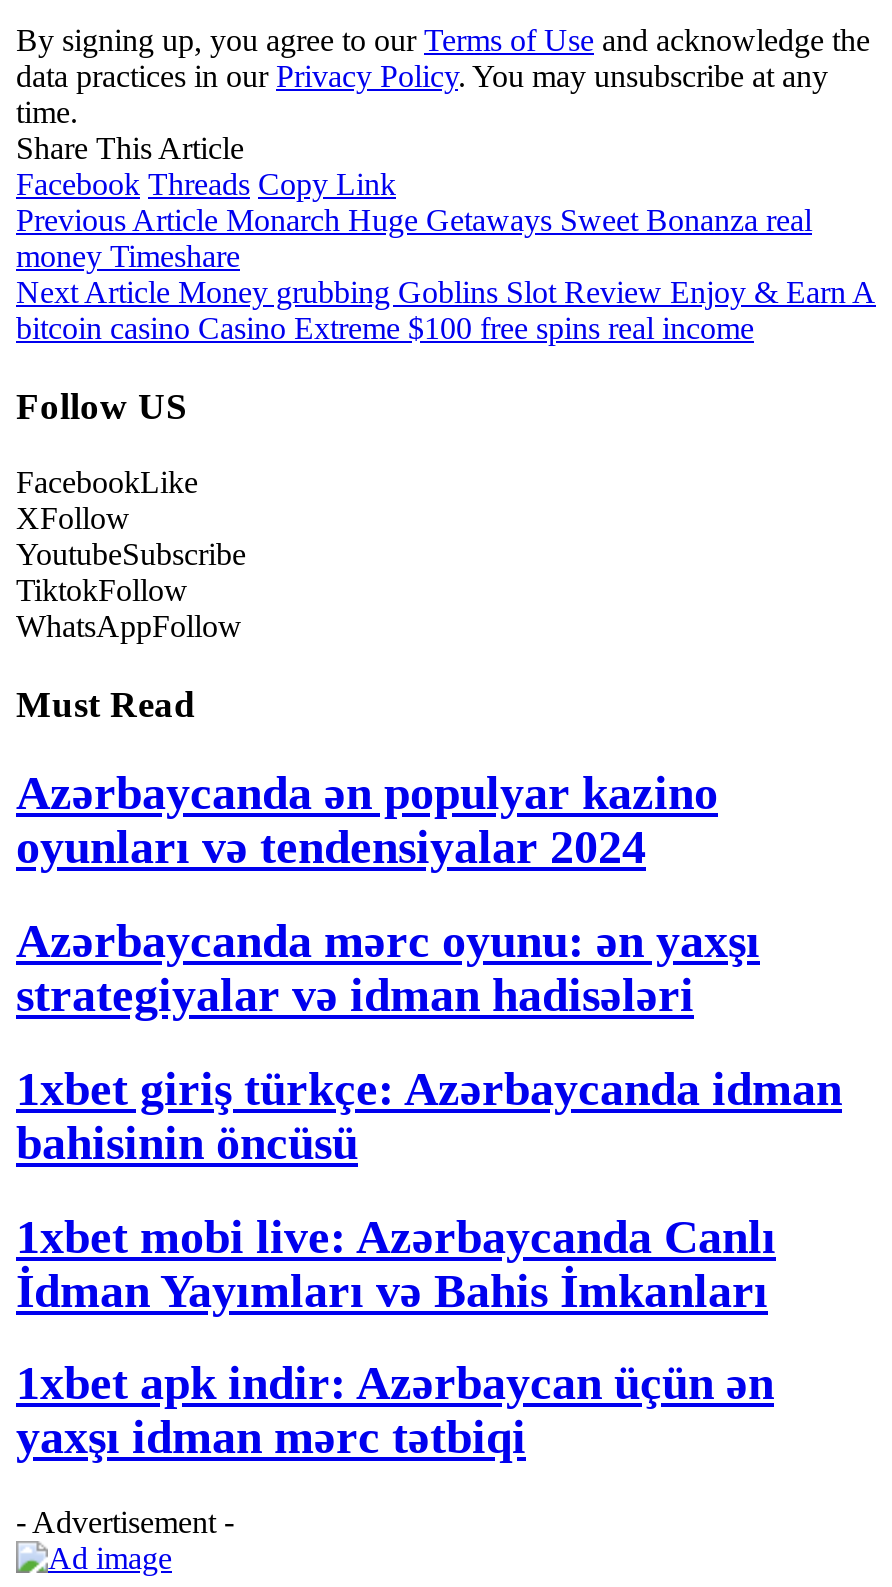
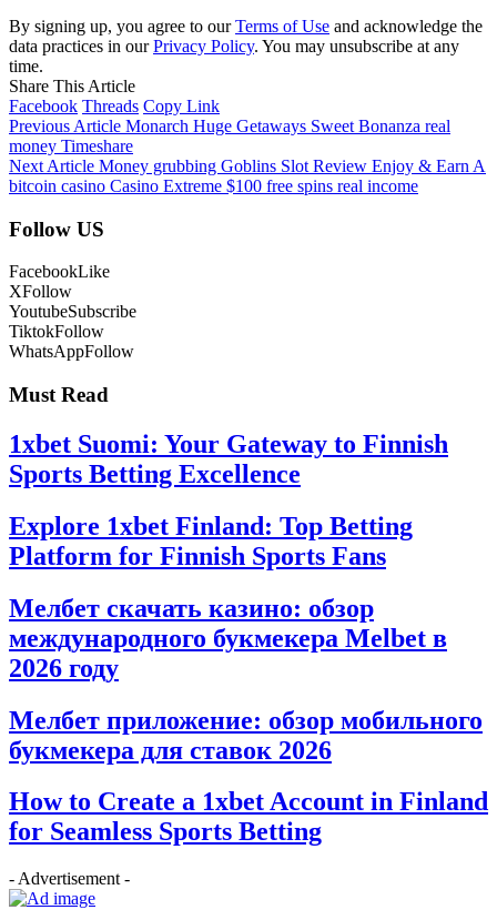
- Azərbaycanda ən populyar kazino
- oyunları və tendensiyalar 2024
+ 1xbet Suomi: Your Gateway to Finnish
+ Sports Betting Excellence

- Azərbaycanda mərc oyunu: ən yaxşı
- strategiyalar və idman hadisələri
+ Explore 1xbet Finland: Top Betting
+ Platform for Finnish Sports Fans

- 1xbet giriş türkçe: Azərbaycanda idman
- bahisinin öncüsü
+ Мелбет скачать казино: обзор
+ международного букмекера Melbet в
+ 2026 году

- 1xbet mobi live: Azərbaycanda Canlı
- İdman Yayımları və Bahis İmkanları
+ Мелбет приложение: обзор мобильного
+ букмекера для ставок 2026

- 1xbet apk indir: Azərbaycan üçün ən
- yaxşı idman mərc tətbiqi
+ How to Create a 1xbet Account in Finland
+ for Seamless Sports Betting
